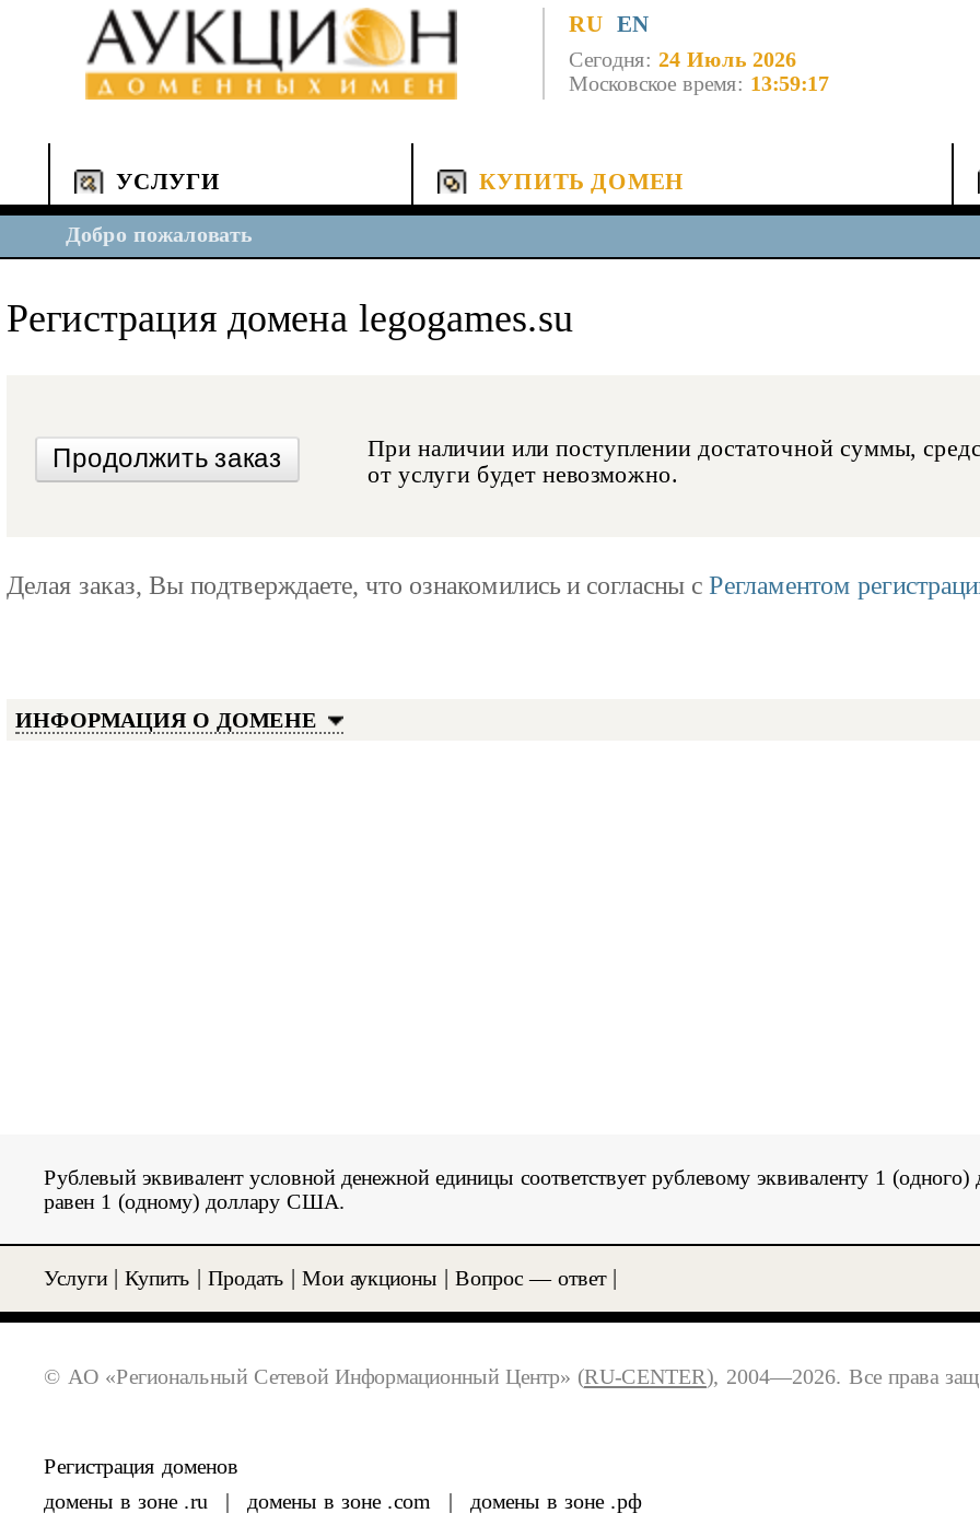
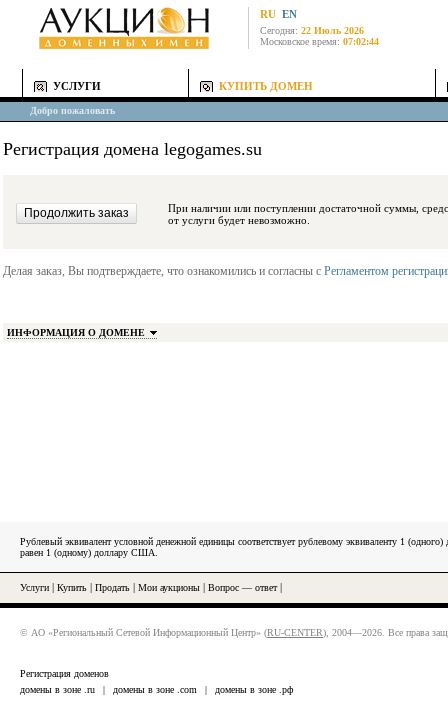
- Сегодня: 24 Июль 2026
+ Сегодня: 22 Июль 2026

- Московское время: 13:59:17
+ Московское время: 07:02:44
